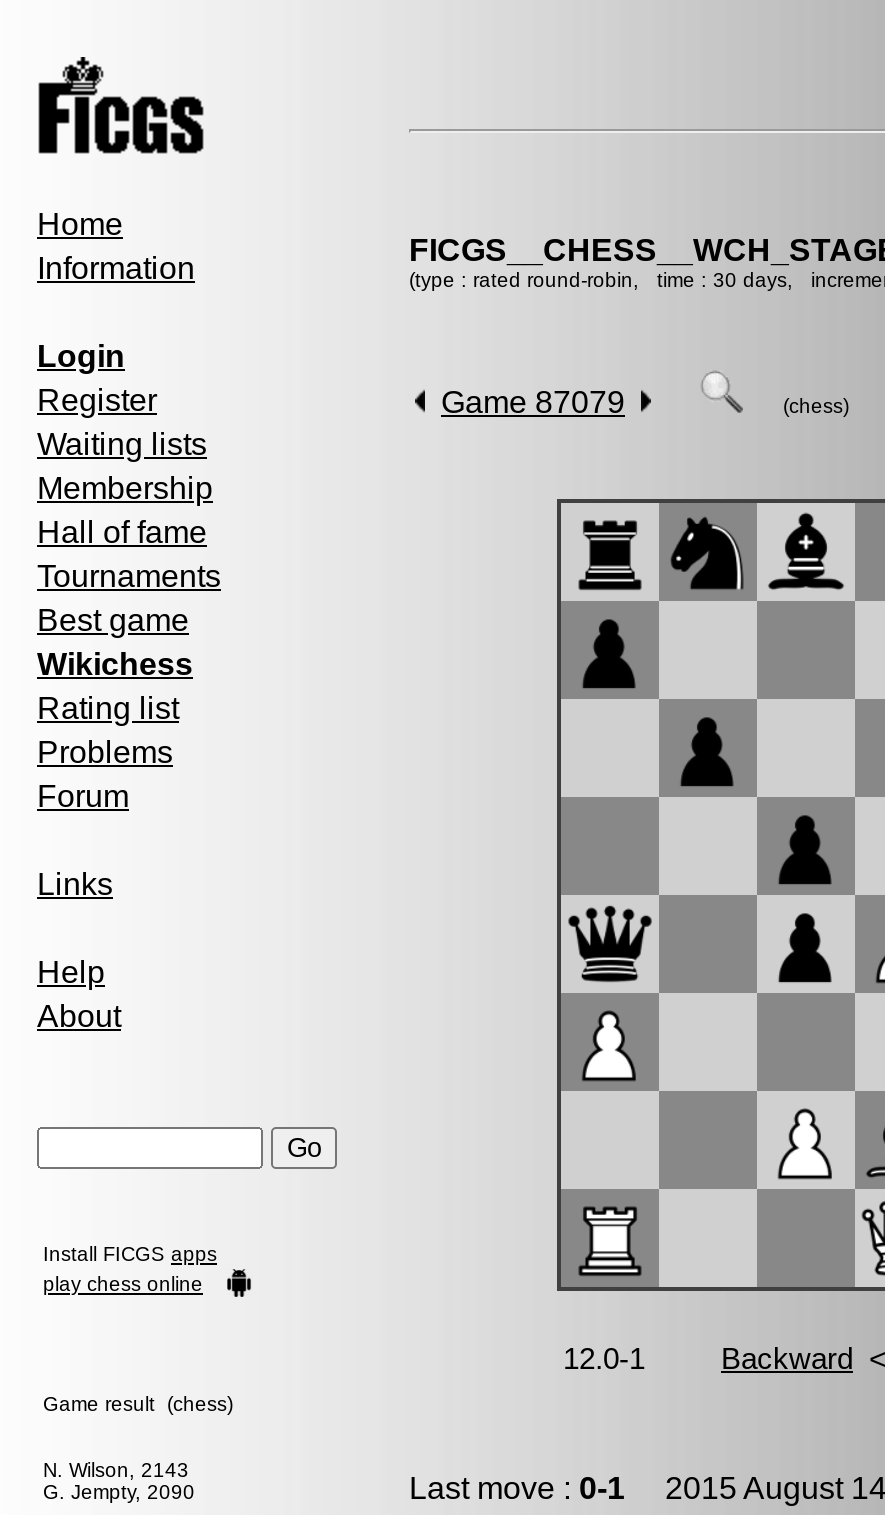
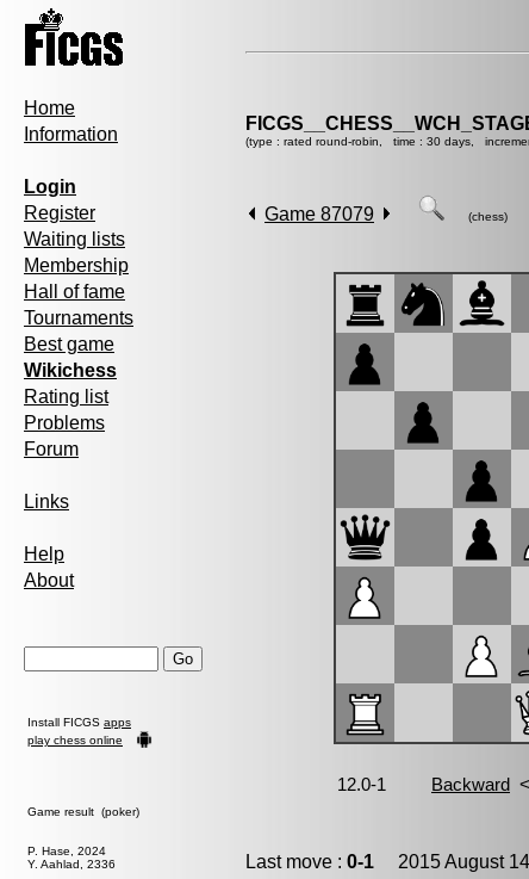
- Game result (chess)
+ Game result (poker)

- N. Wilson, 2143
- G. Jempty, 2090
+ P. Hase, 2024
+ Y. Aahlad, 2336
